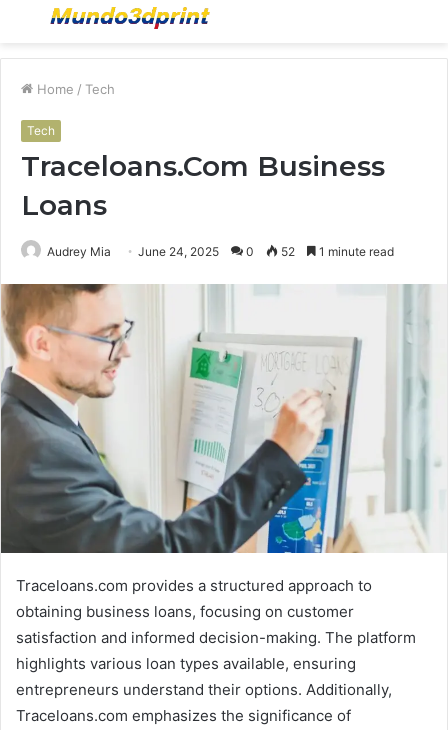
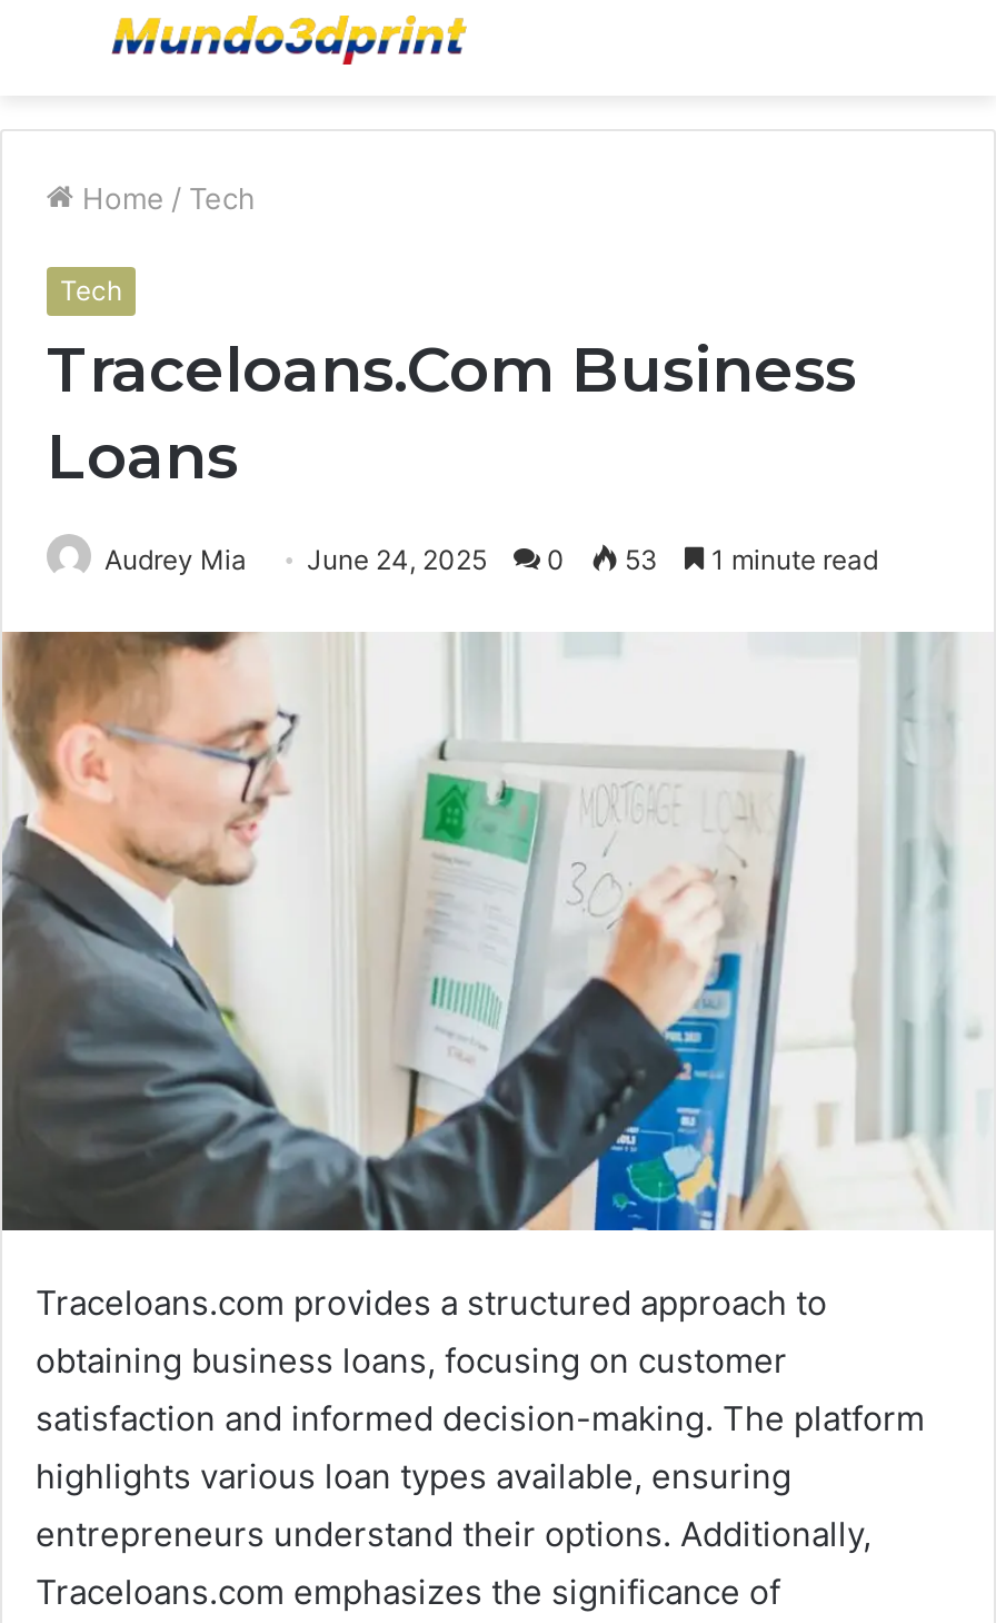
- Audrey Mia June 24, 2025 0 52 1 minute read
+ Audrey Mia June 24, 2025 0 53 1 minute read
